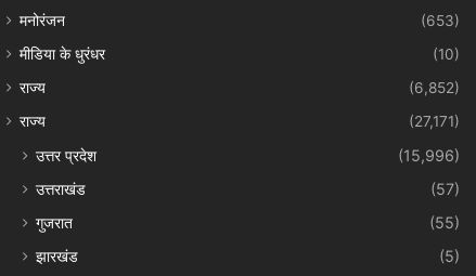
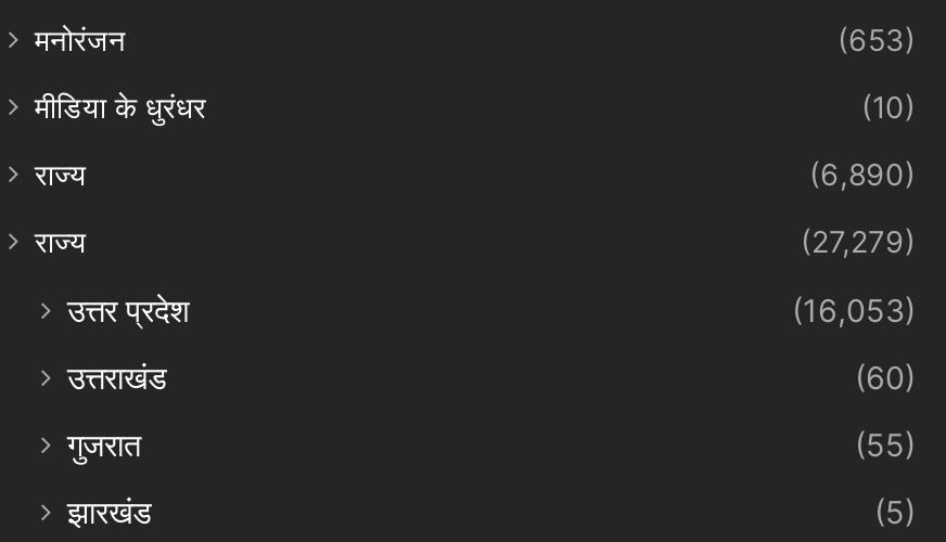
- (6,852)
+ (6,890)

- (27,171)
+ (27,279)

- (15,996)
+ (16,053)

- (57)
+ (60)
